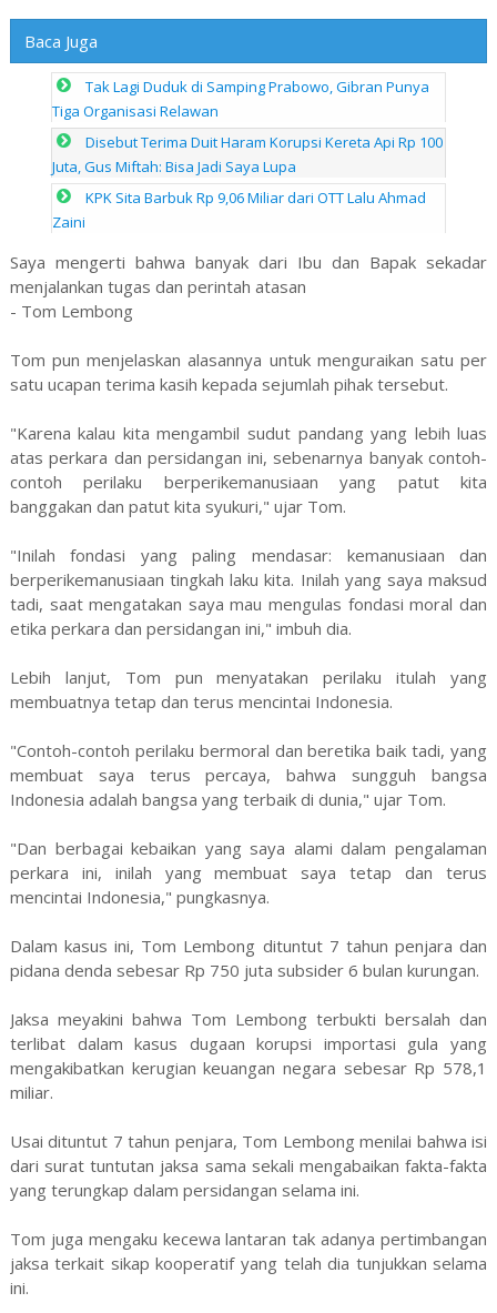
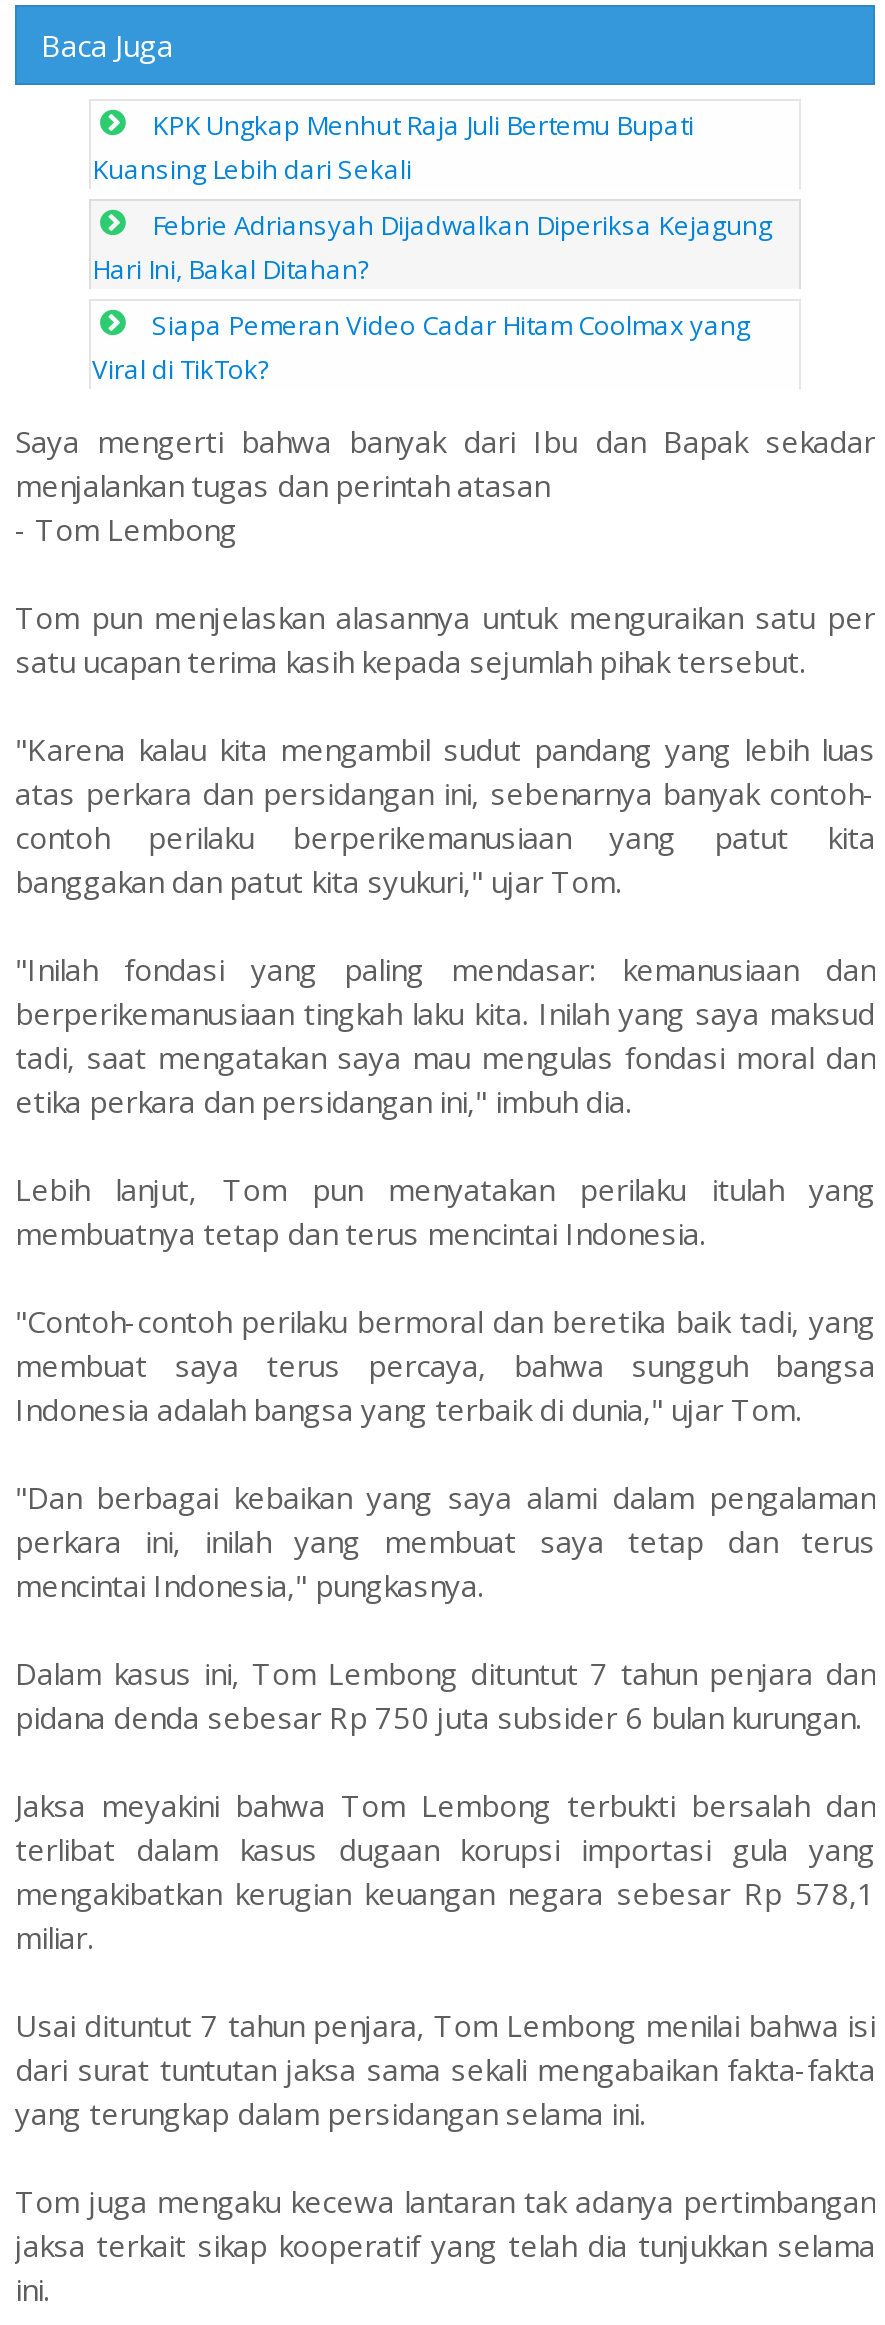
- Tak Lagi Duduk di Samping Prabowo, Gibran Punya
- Tiga Organisasi Relawan
+ KPK Ungkap Menhut Raja Juli Bertemu Bupati
+ Kuansing Lebih dari Sekali

- Disebut Terima Duit Haram Korupsi Kereta Api Rp 100
- Juta, Gus Miftah: Bisa Jadi Saya Lupa
+ Febrie Adriansyah Dijadwalkan Diperiksa Kejagung
+ Hari Ini, Bakal Ditahan?

- KPK Sita Barbuk Rp 9,06 Miliar dari OTT Lalu Ahmad
- Zaini
+ Siapa Pemeran Video Cadar Hitam Coolmax yang
+ Viral di TikTok?
